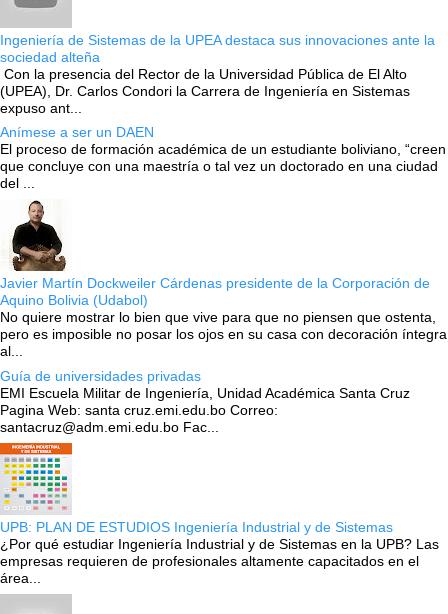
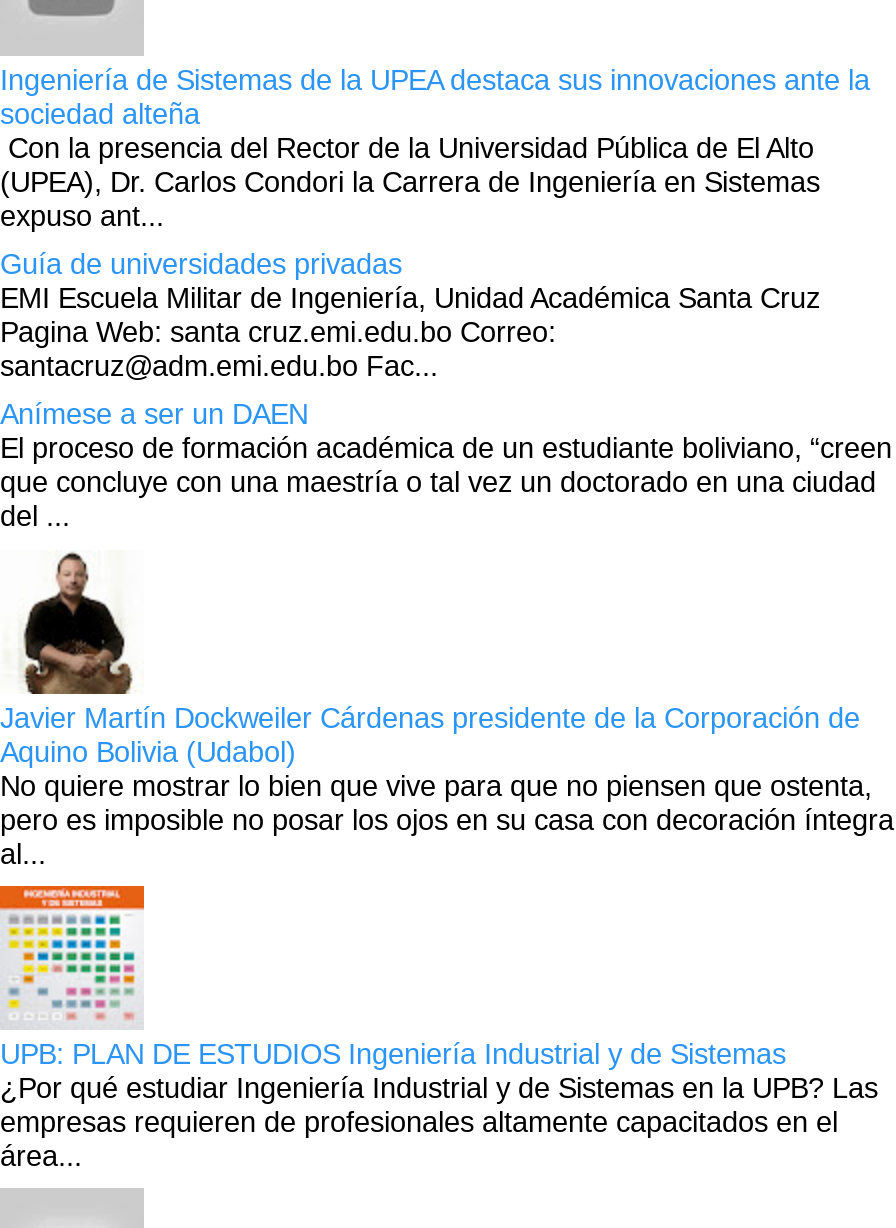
moved down: [image] | Anímese a ser un DAEN | El proceso de formación académica de un estudiante boliviano, “creen | ... | pero es imposible no posar los ojos en su casa con decoración íntegra | al...

moved up: Guía de universidades privadas | EMI Escuela Militar de Ingeniería, Unidad Académica Santa Cruz | Pagina Web: santa cruz.emi.edu.bo Correo: | santacruz@adm.emi.edu.bo Fac...
